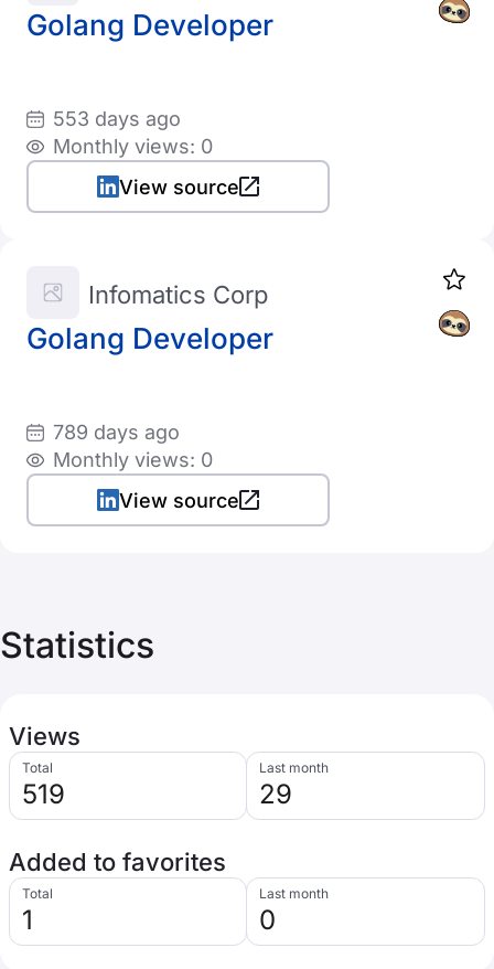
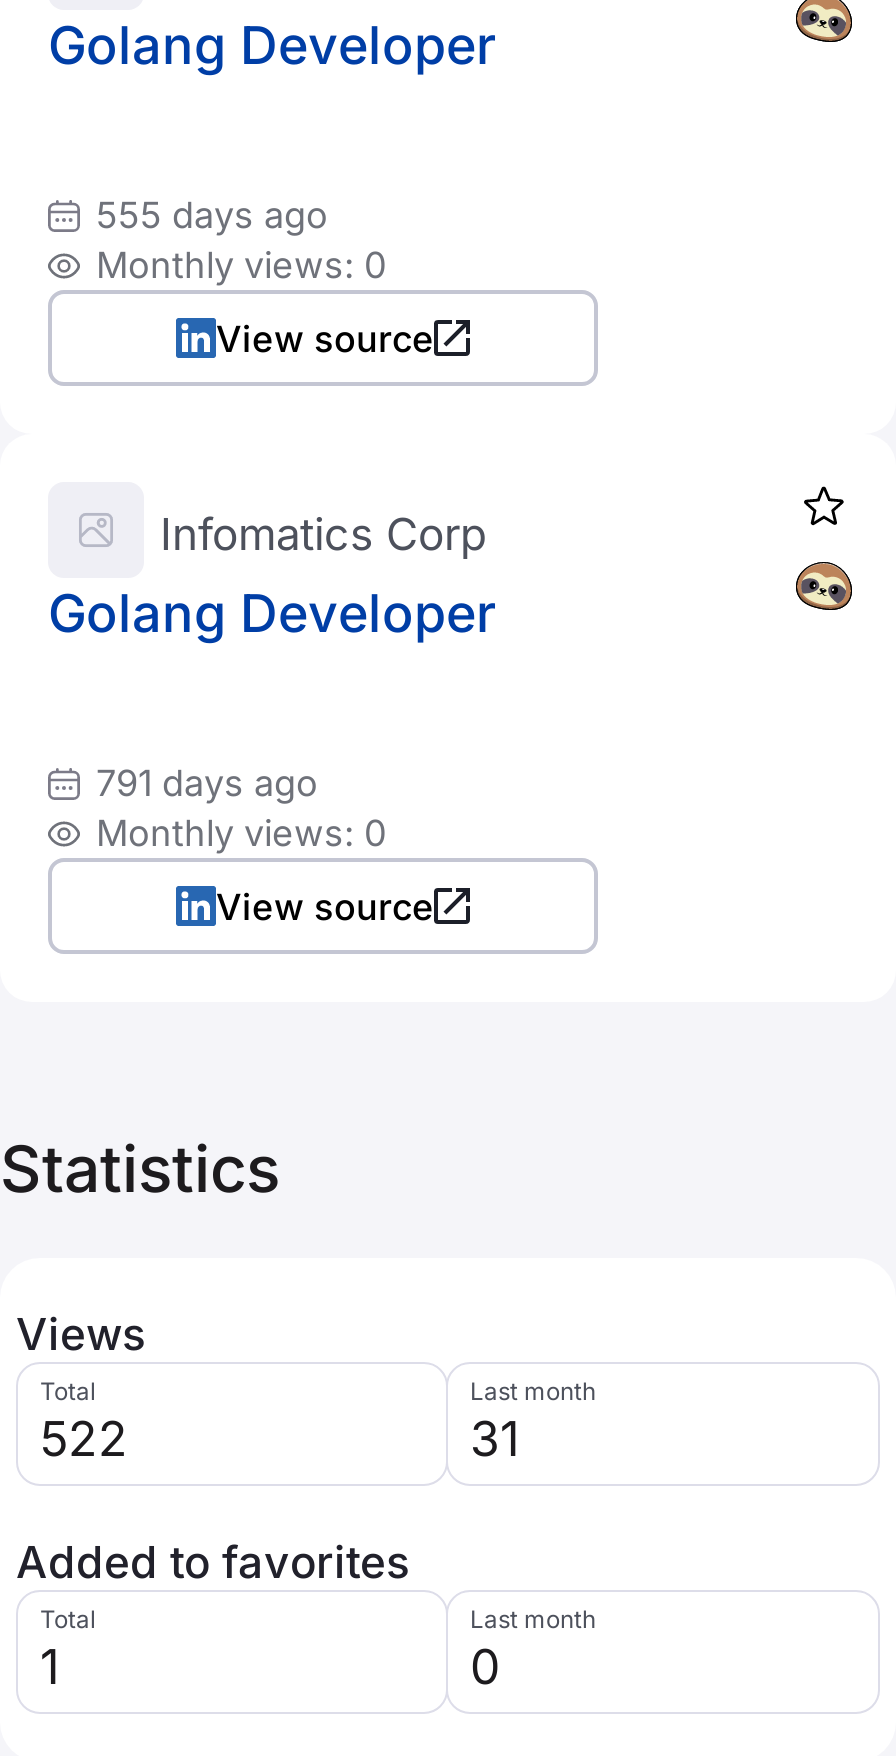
- 553 days ago
+ 555 days ago

- 789 days ago
+ 791 days ago

- 519
+ 522

- 29
+ 31
